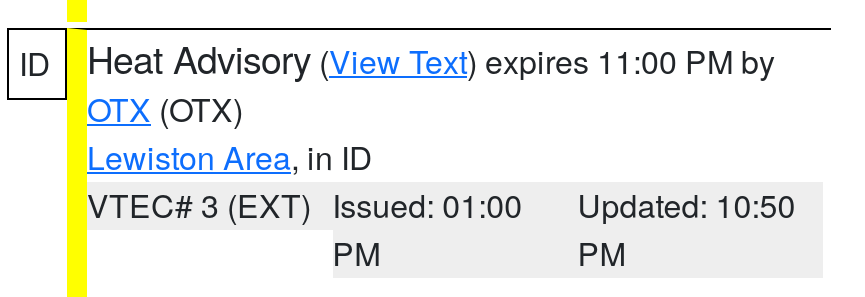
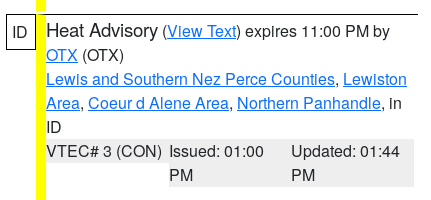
- Lewiston Area, in ID
- VTEC# 3 (EXT) Issued: 01:00
+ Lewis and Southern Nez Perce Counties, Lewiston
+ Area, Coeur d Alene Area, Northern Panhandle, in
+ ID
+ VTEC# 3 (CON) Issued: 01:00

- Updated: 10:50
+ Updated: 01:44
